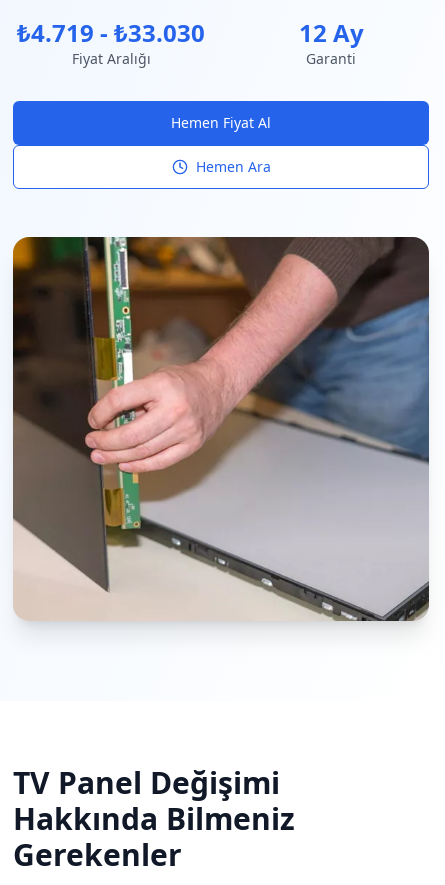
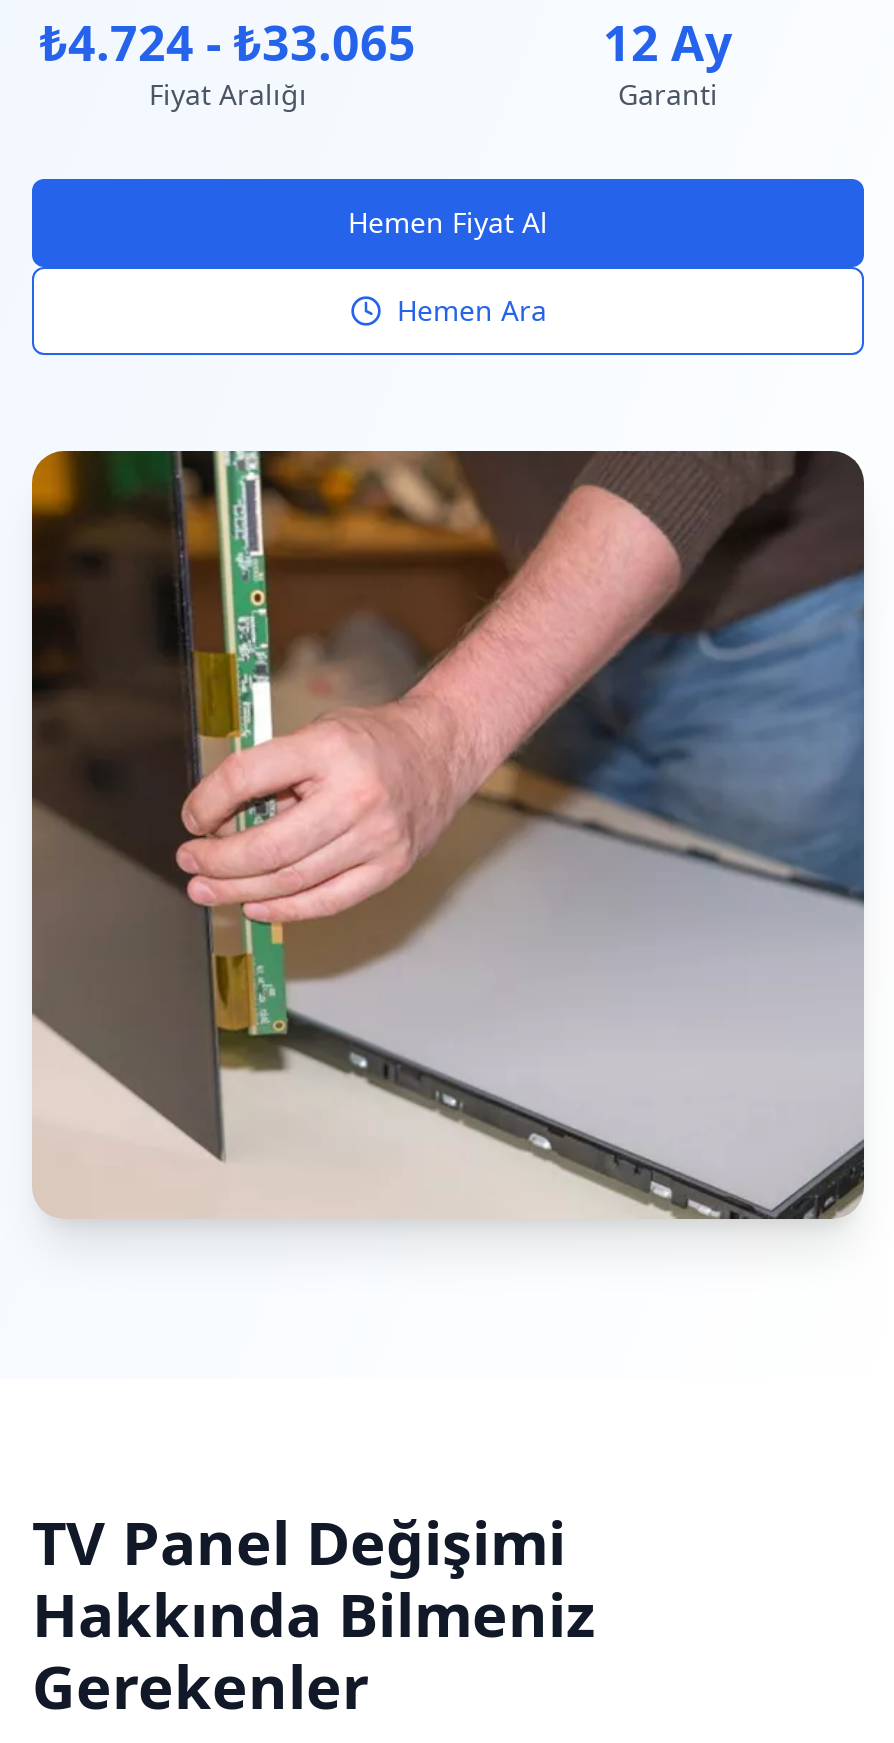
- ₺4.719 - ₺33.030
+ ₺4.724 - ₺33.065
